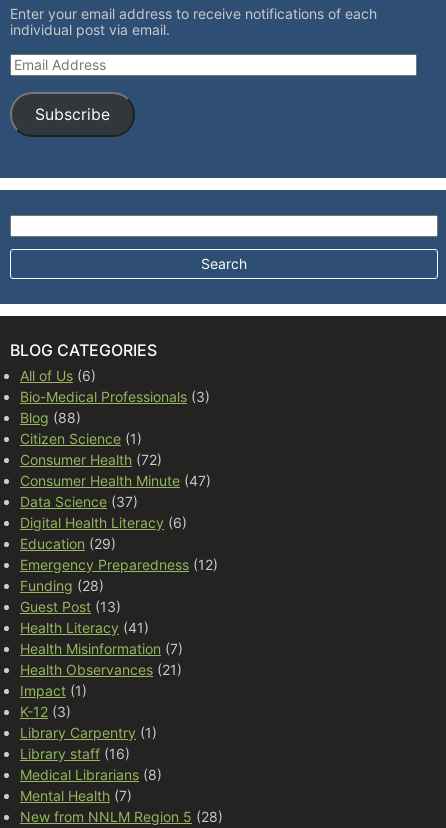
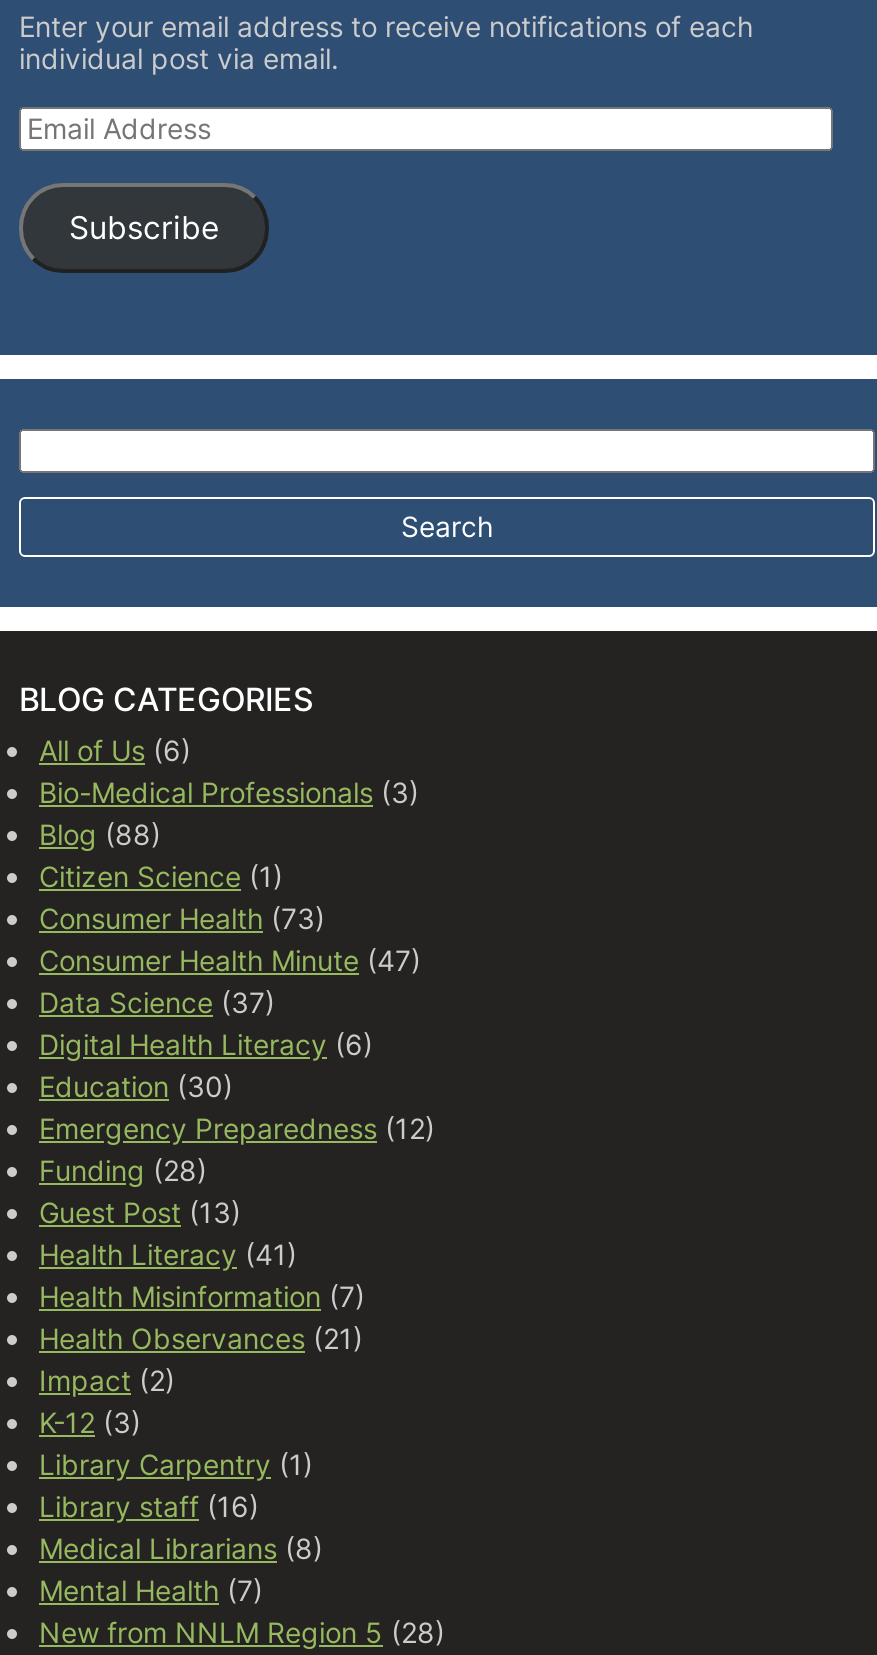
- Consumer Health (72)
+ Consumer Health (73)

- Education (29)
+ Education (30)

- Impact (1)
+ Impact (2)
